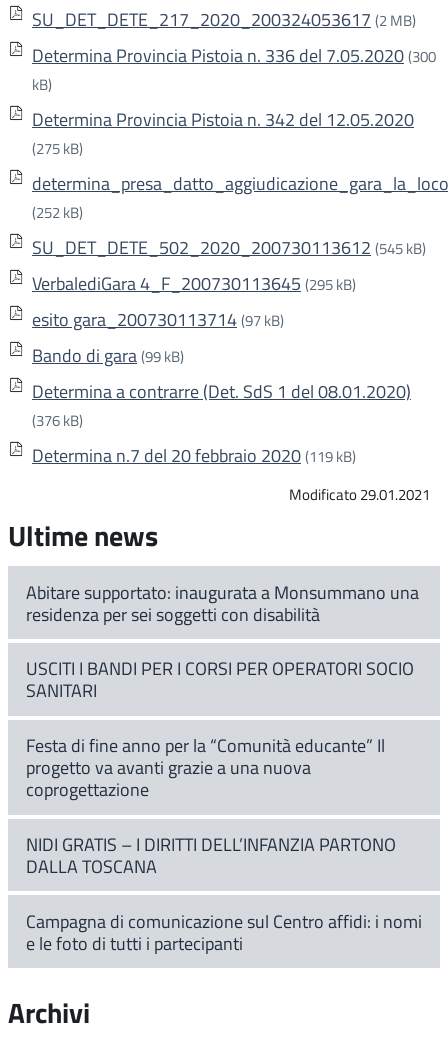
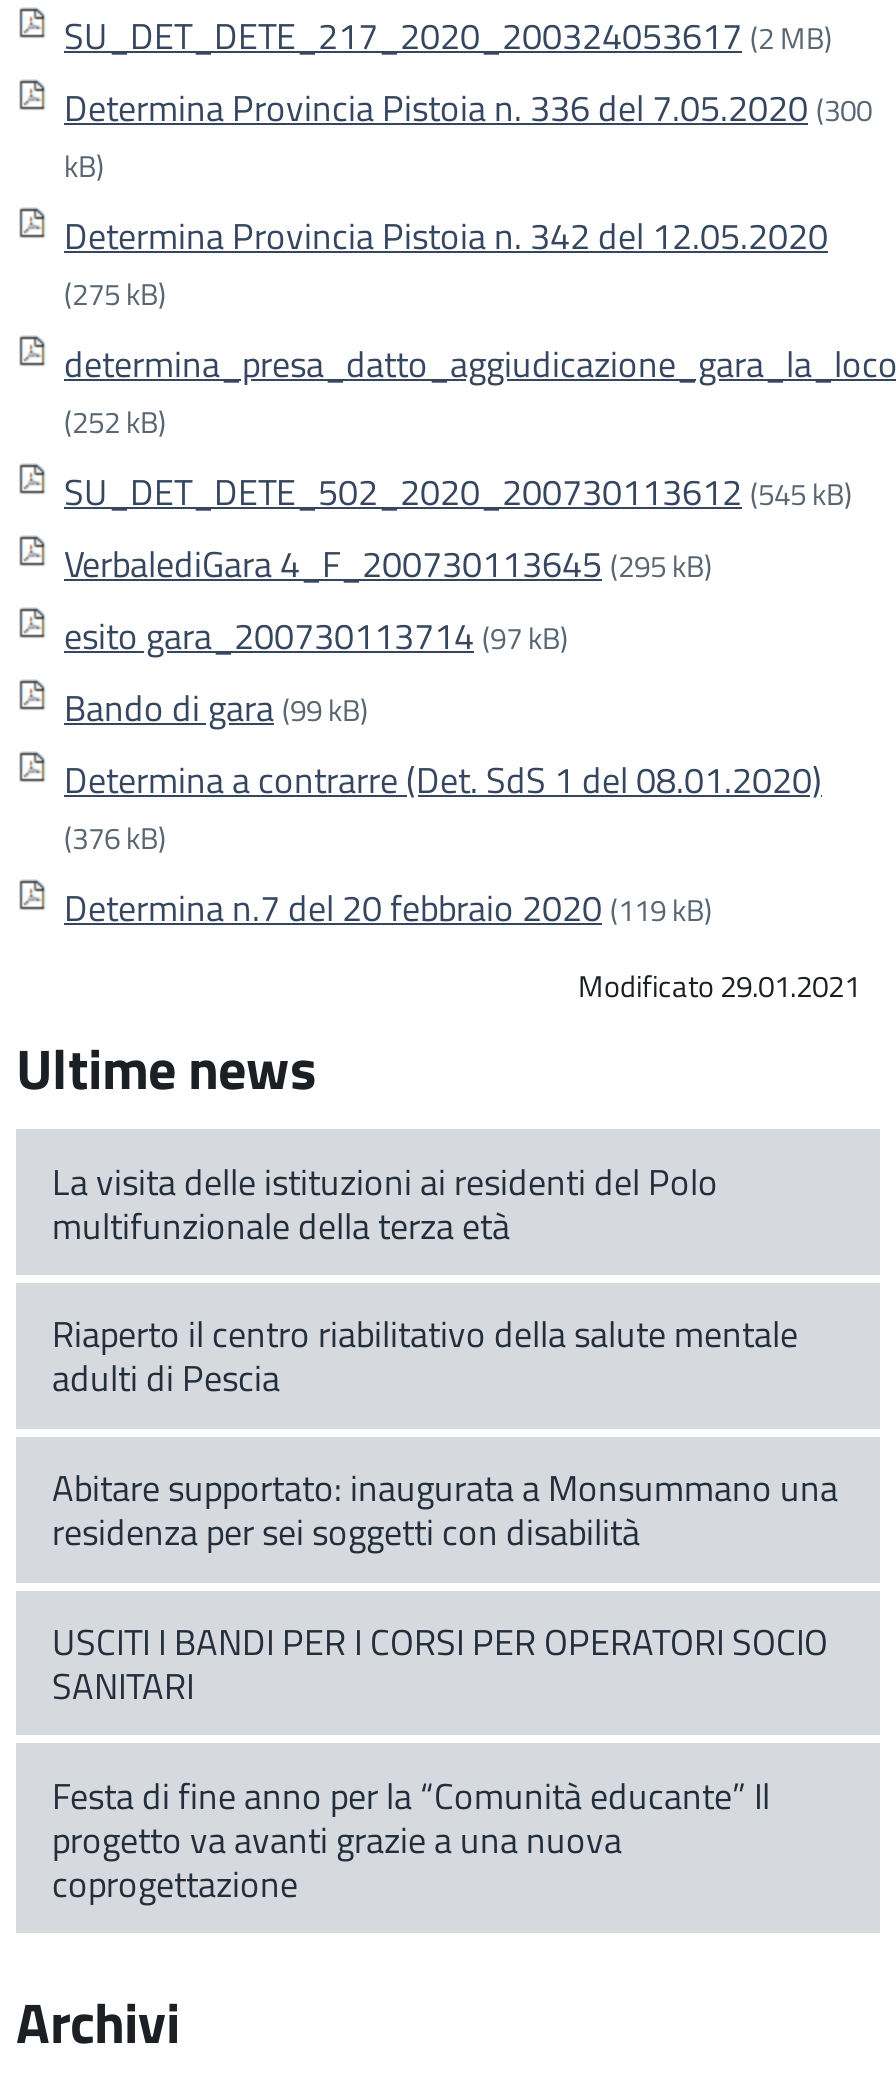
+ La visita delle istituzioni ai residenti del Polo
+ multifunzionale della terza età
+ Riaperto il centro riabilitativo della salute mentale
+ adulti di Pescia

moved down: Abitare supportato: inaugurata a Monsummano una | residenza per sei soggetti con disabilità | USCITI I BANDI PER I CORSI PER OPERATORI SOCIO | SANITARI | Festa di fine anno per la “Comunità educante” Il | progetto va avanti grazie a una nuova | coprogettazione

- NIDI GRATIS – I DIRITTI DELL’INFANZIA PARTONO
- DALLA TOSCANA
- Campagna di comunicazione sul Centro affidi: i nomi
- e le foto di tutti i partecipanti
